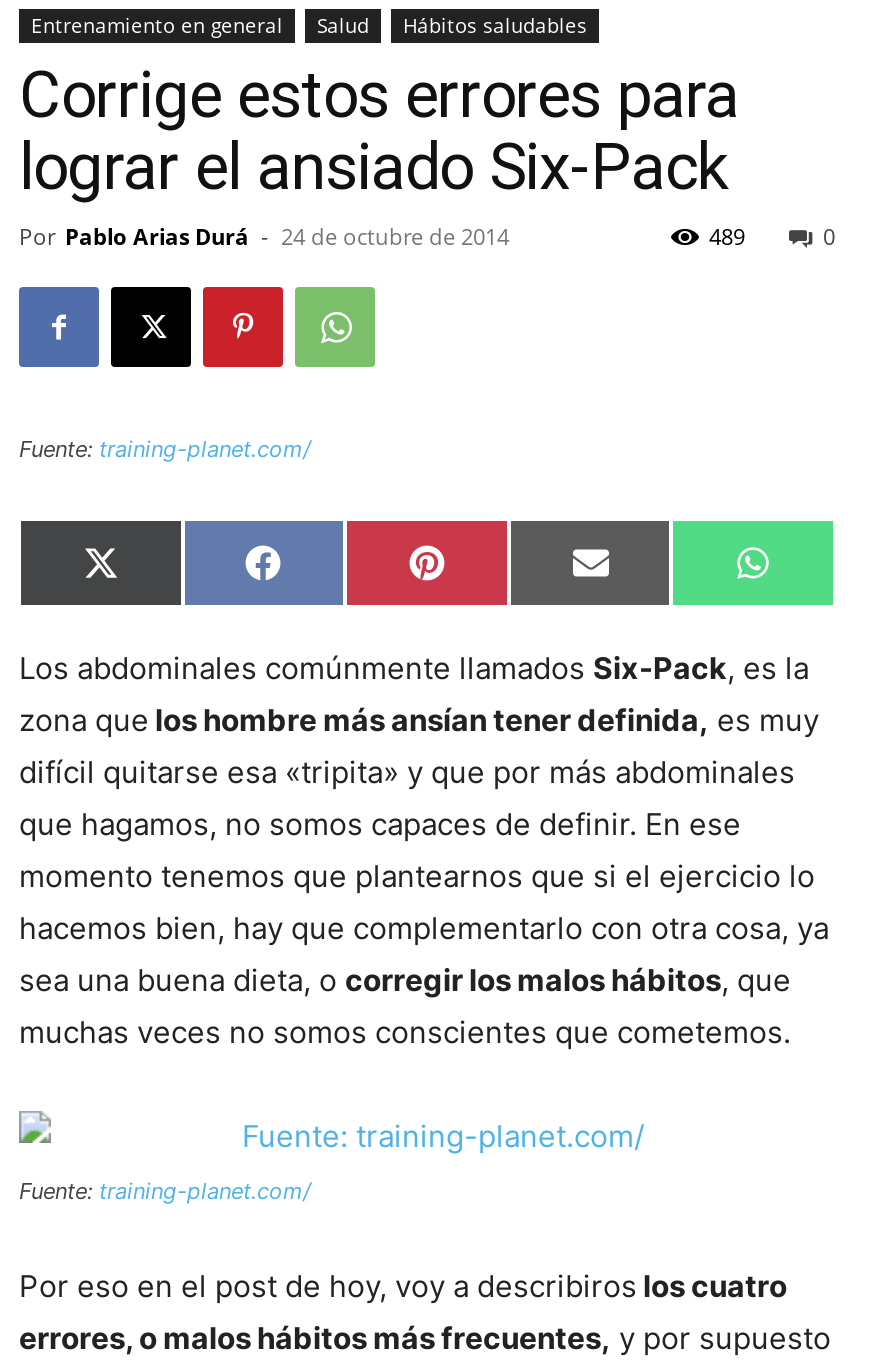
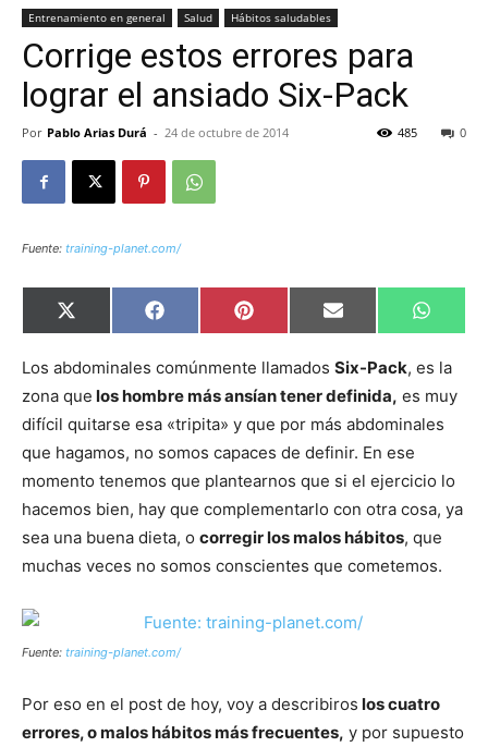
- 489
+ 485
